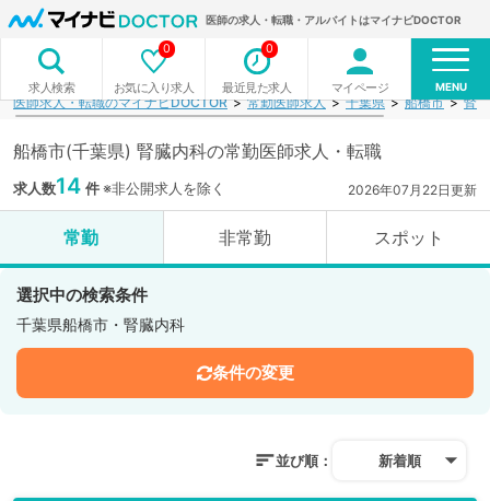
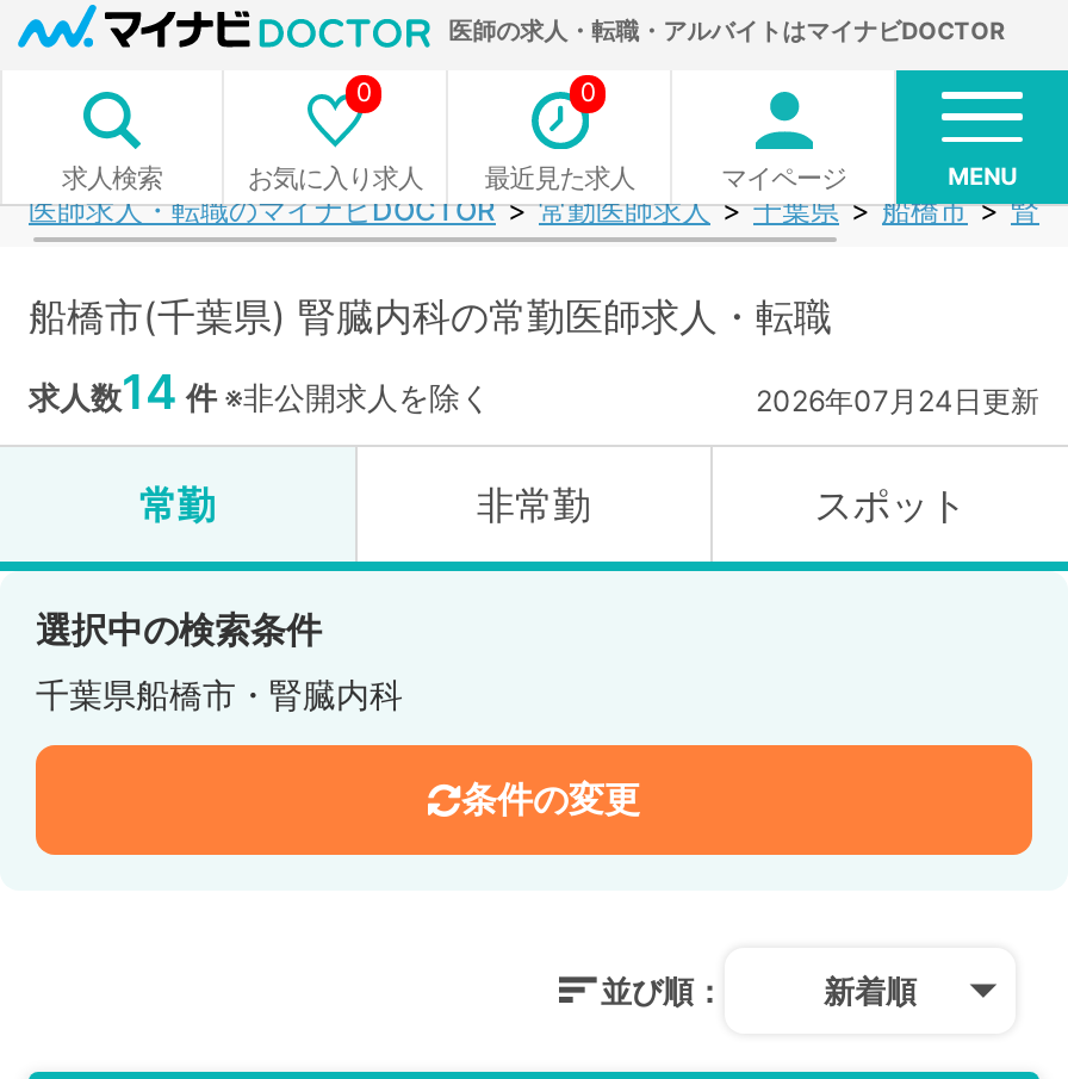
- 2026年07月22日更新
+ 2026年07月24日更新
